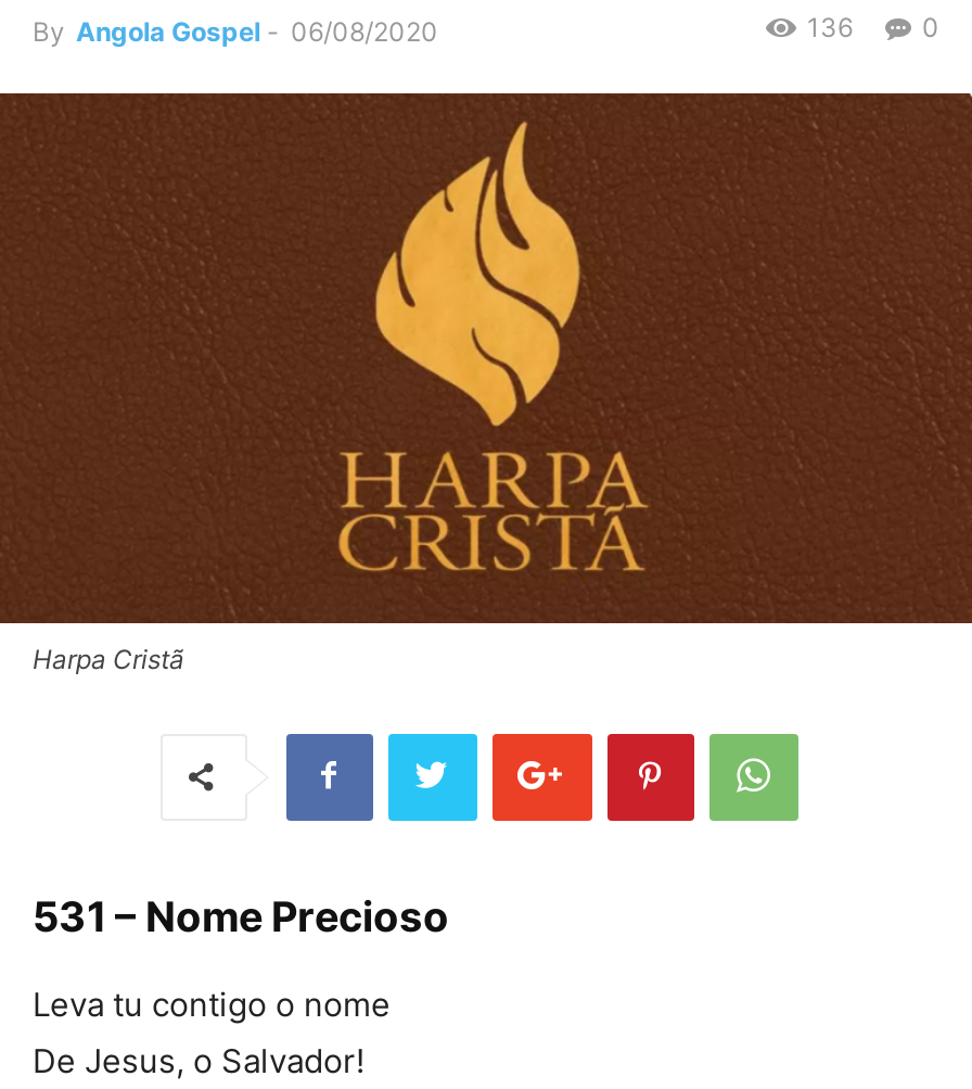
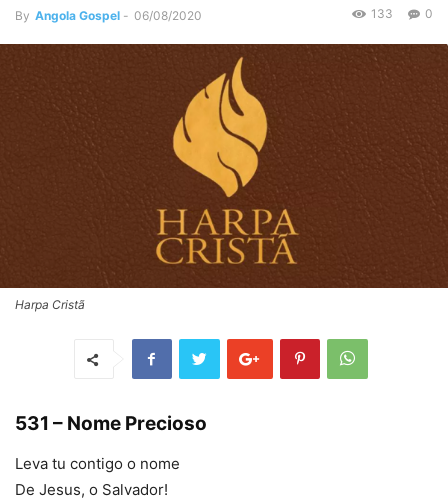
- 136
+ 133
